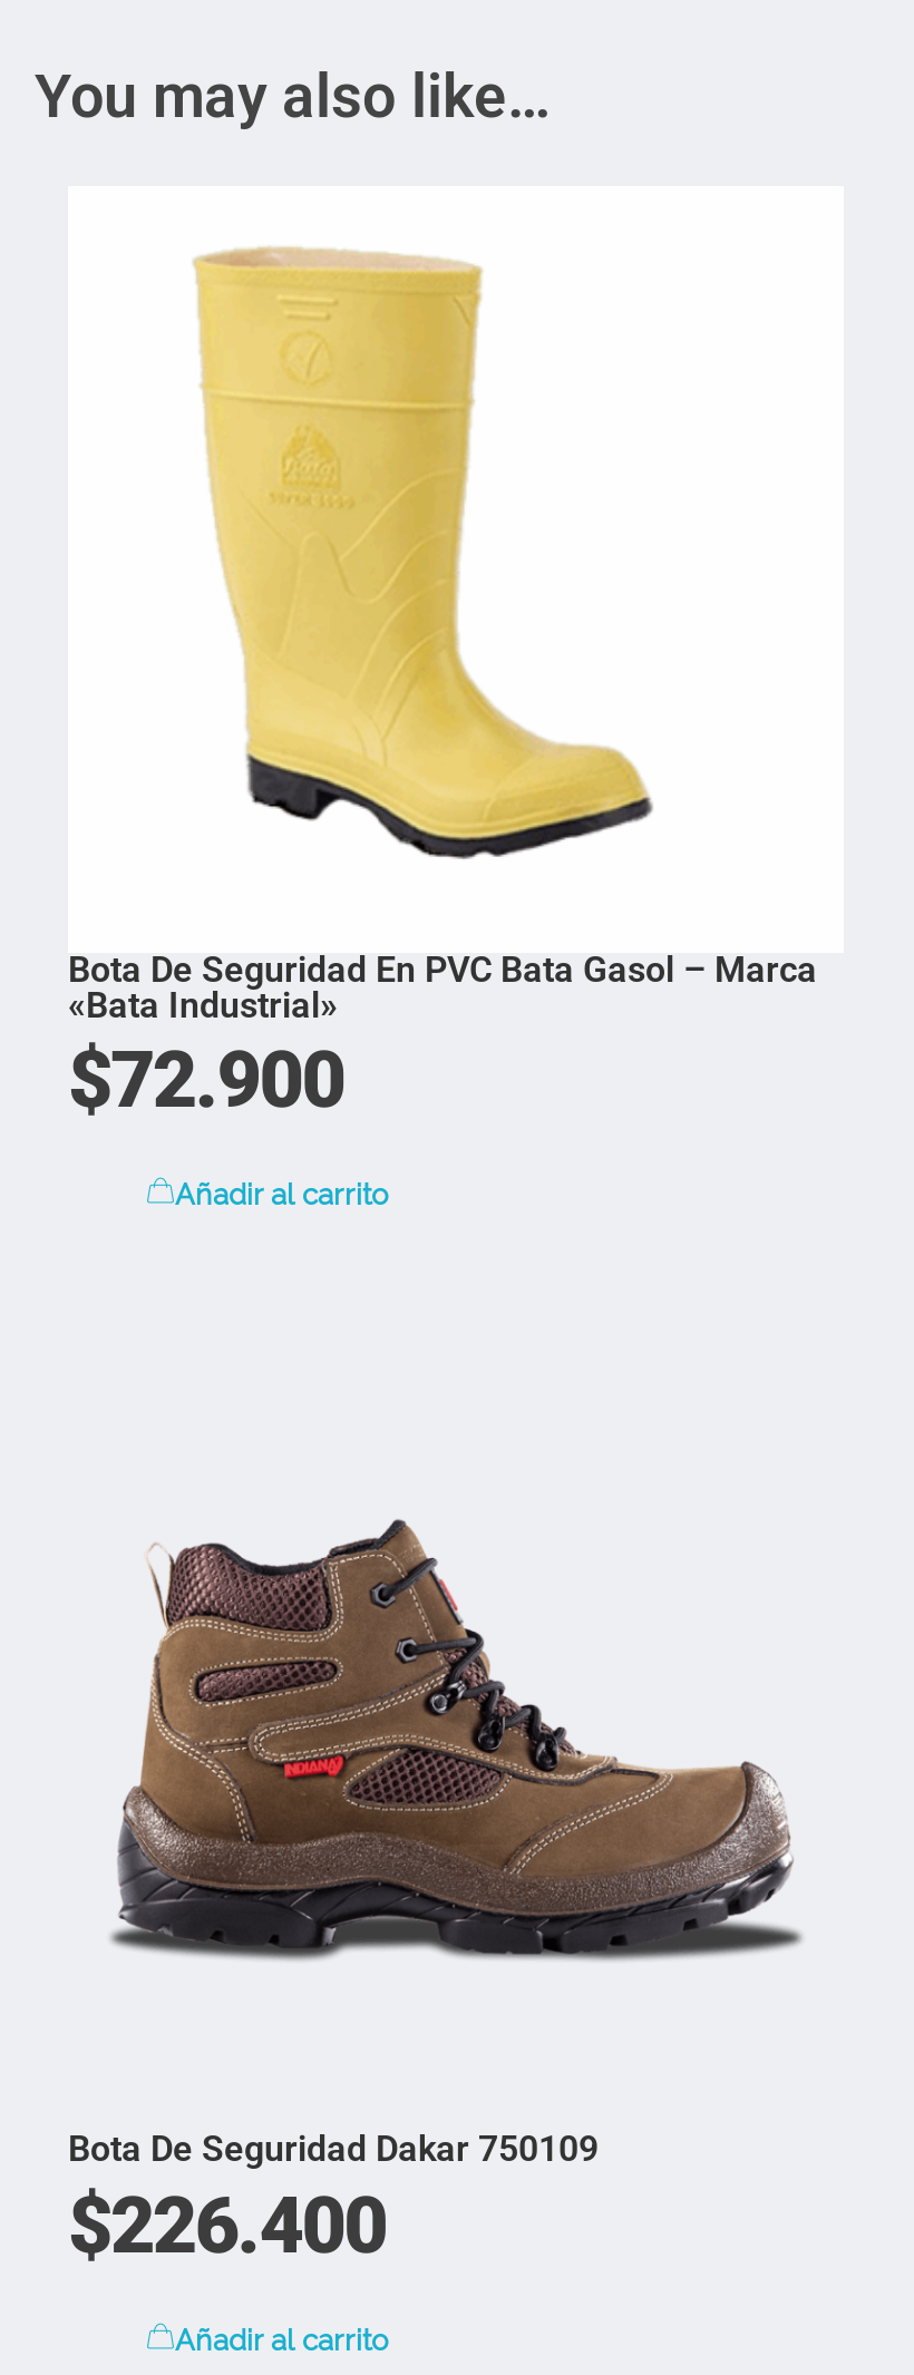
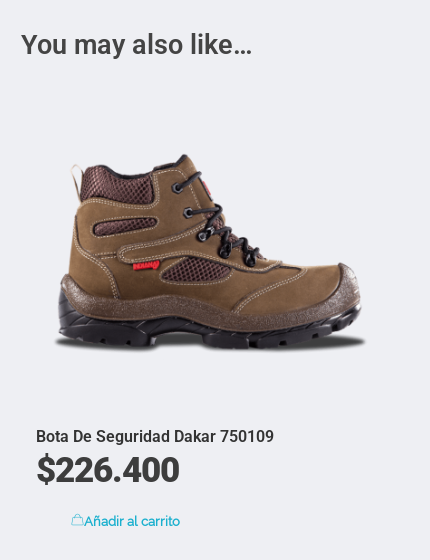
- [image]
- Bota De Seguridad En PVC Bata Gasol – Marca
- «Bata Industrial»
- $72.900
- Añadir al carrito
